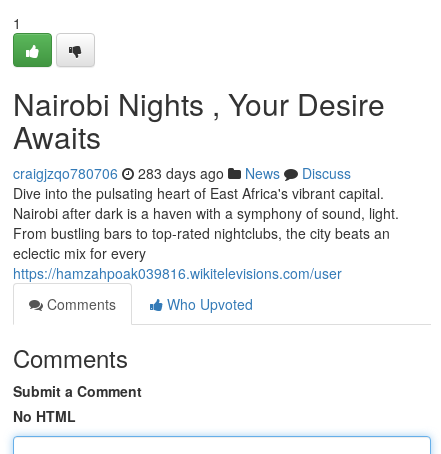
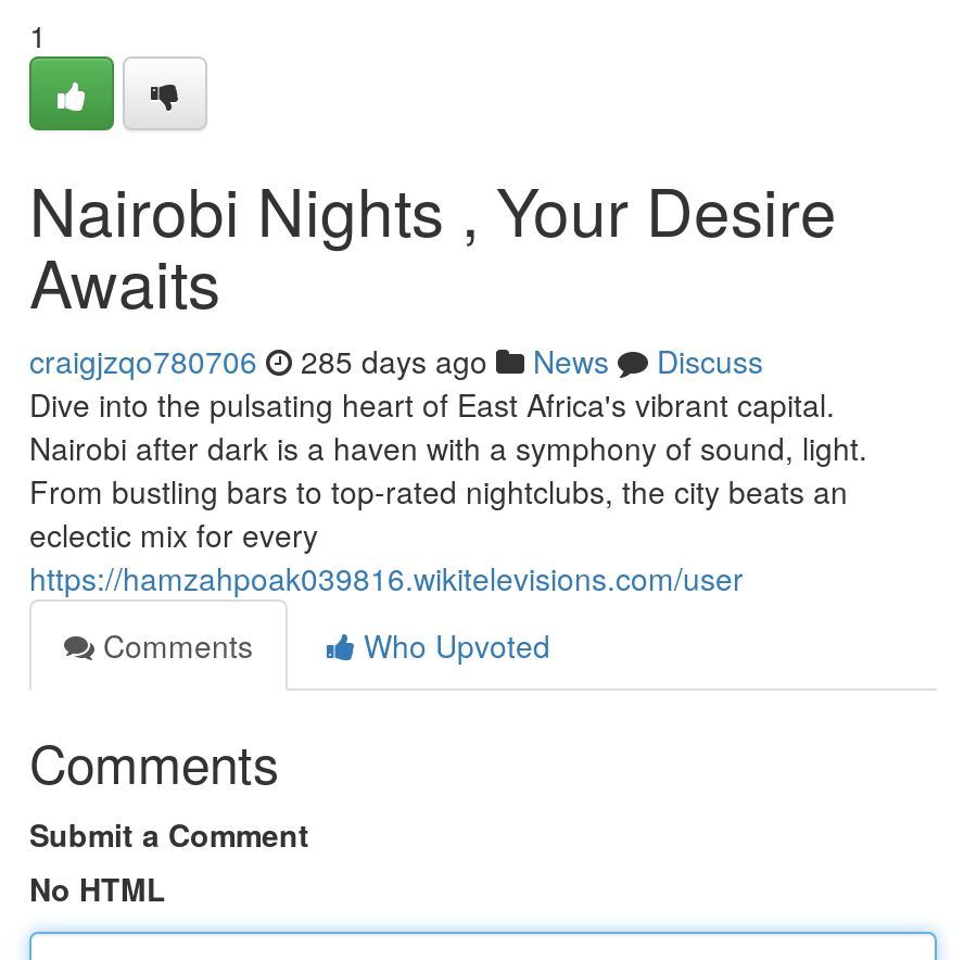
- craigjzqo780706 283 days ago News Discuss
+ craigjzqo780706 285 days ago News Discuss
